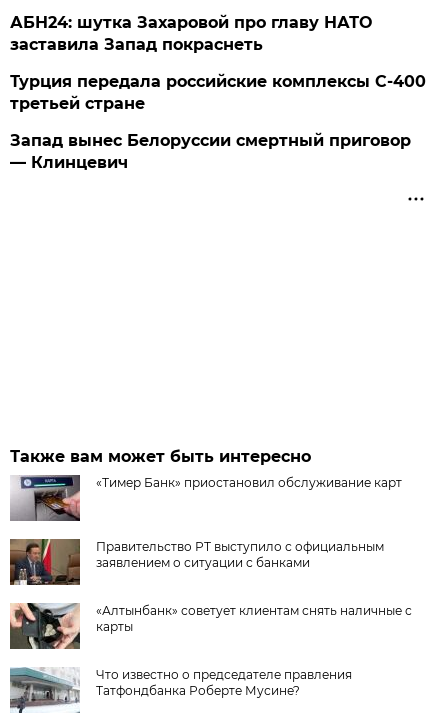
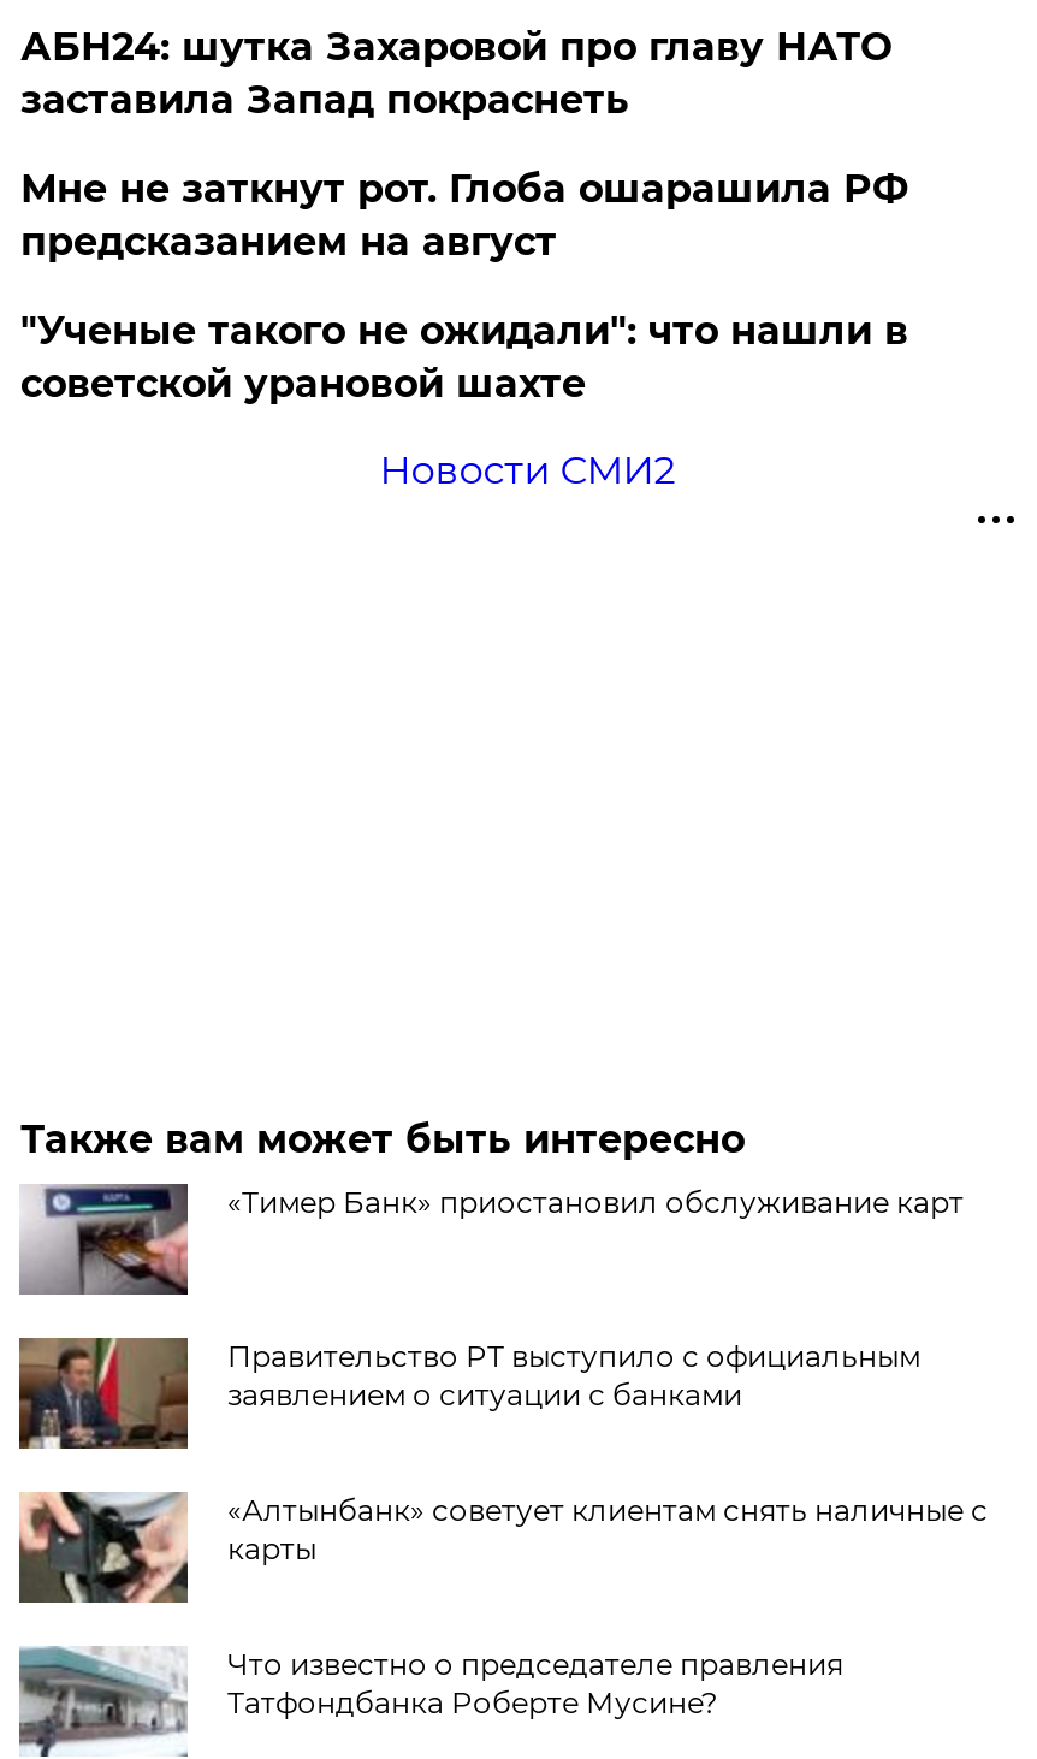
- Турция передала российские комплексы С-400
- третьей стране
- Запад вынес Белоруссии смертный приговор
- — Клинцевич
+ Мне не заткнут рот. Глоба ошарашила РФ
+ предсказанием на август
+ "Ученые такого не ожидали": что нашли в
+ советской урановой шахте
+ Новости СМИ2
